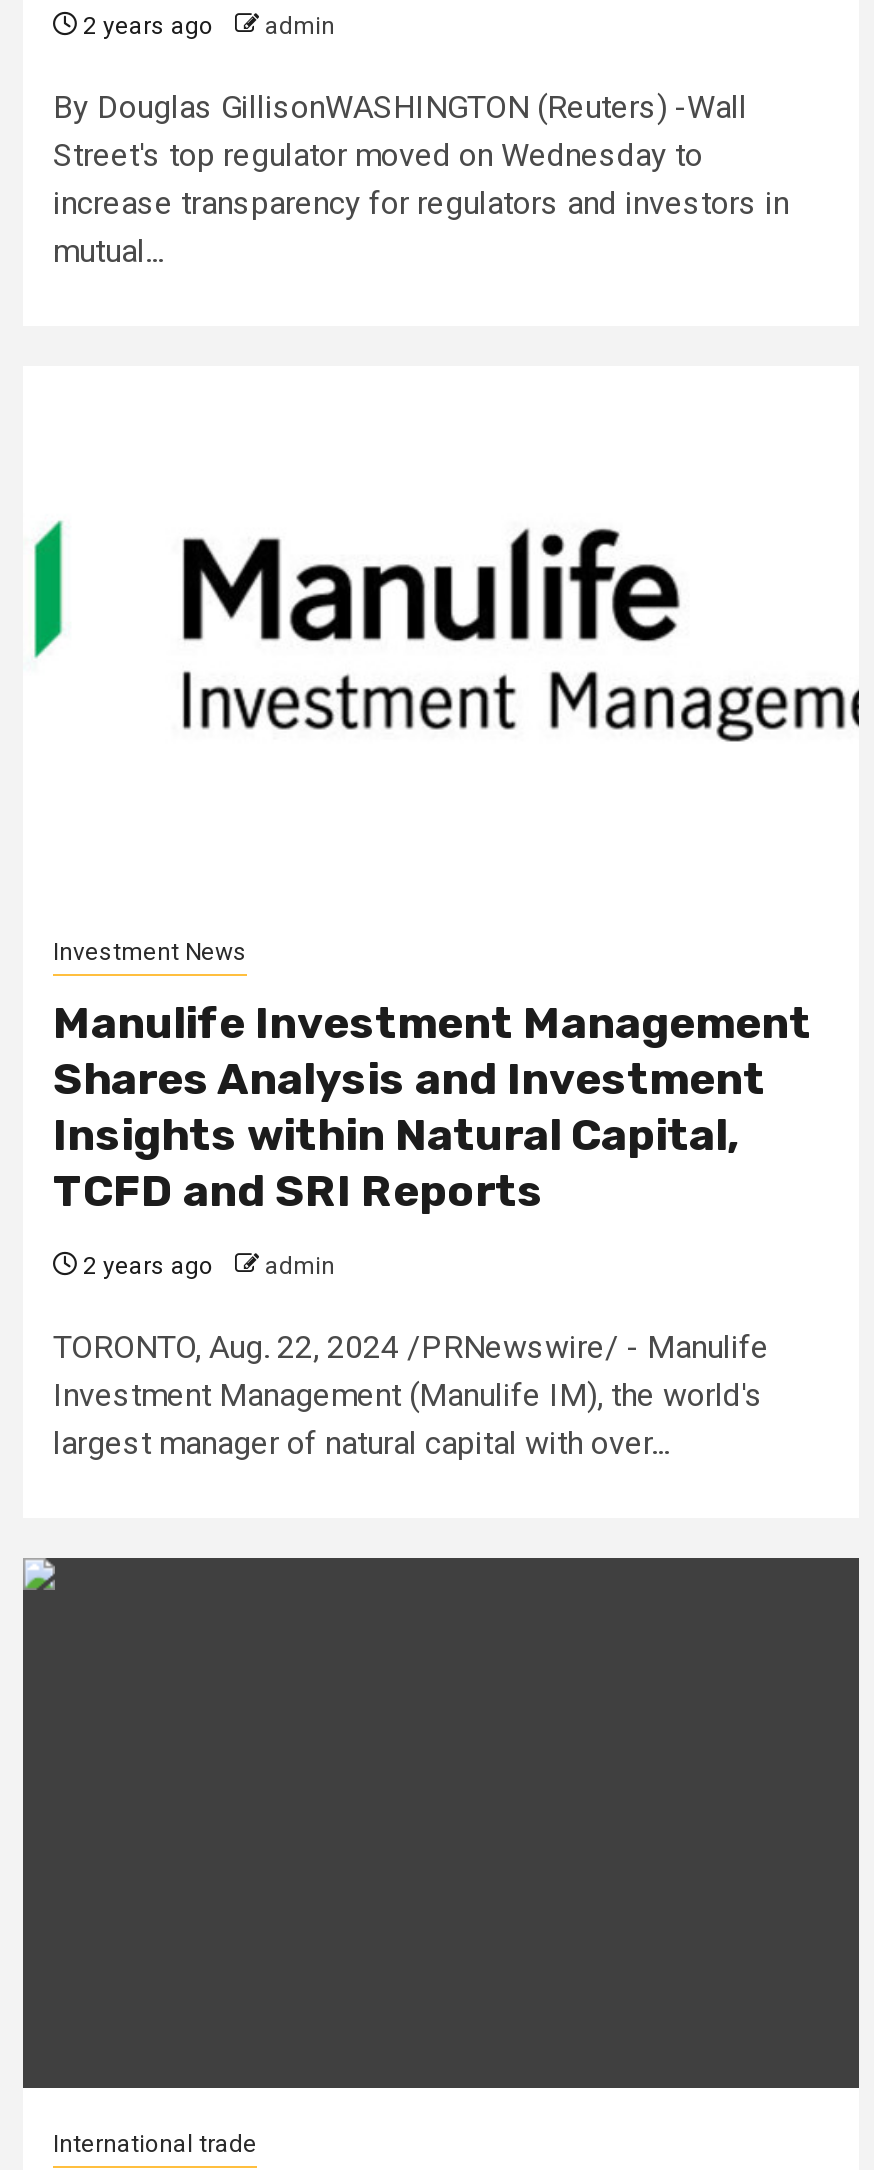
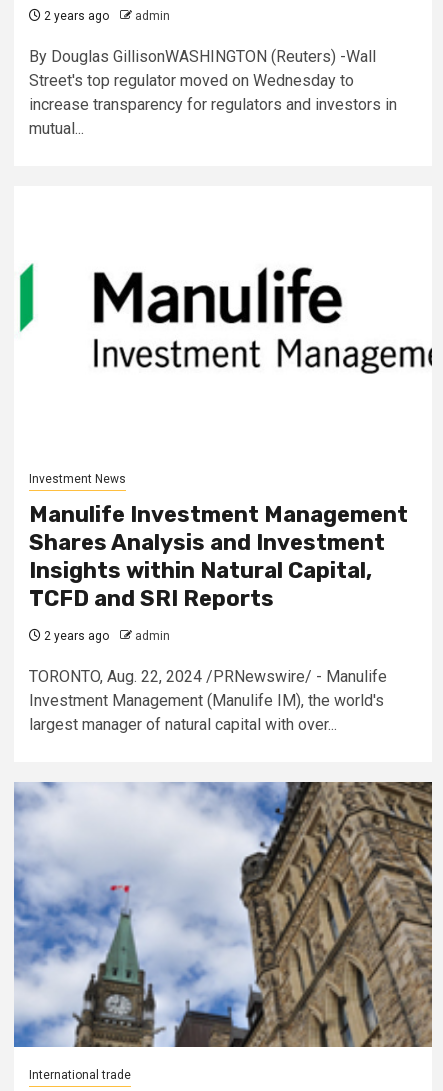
+ [image]
